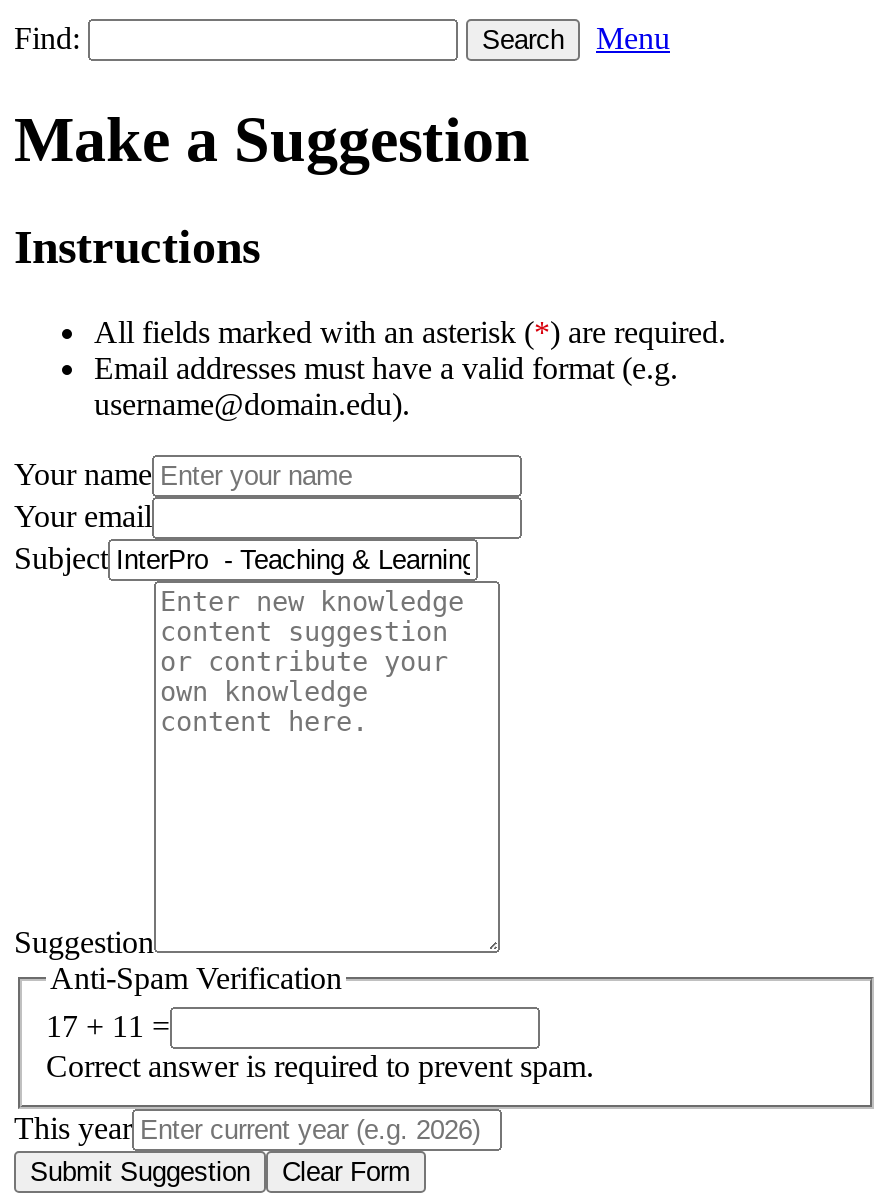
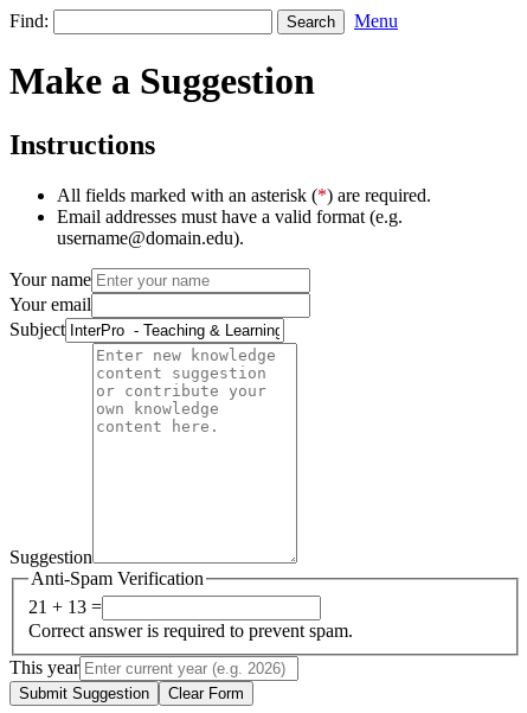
- 17 + 11 =
+ 21 + 13 =
